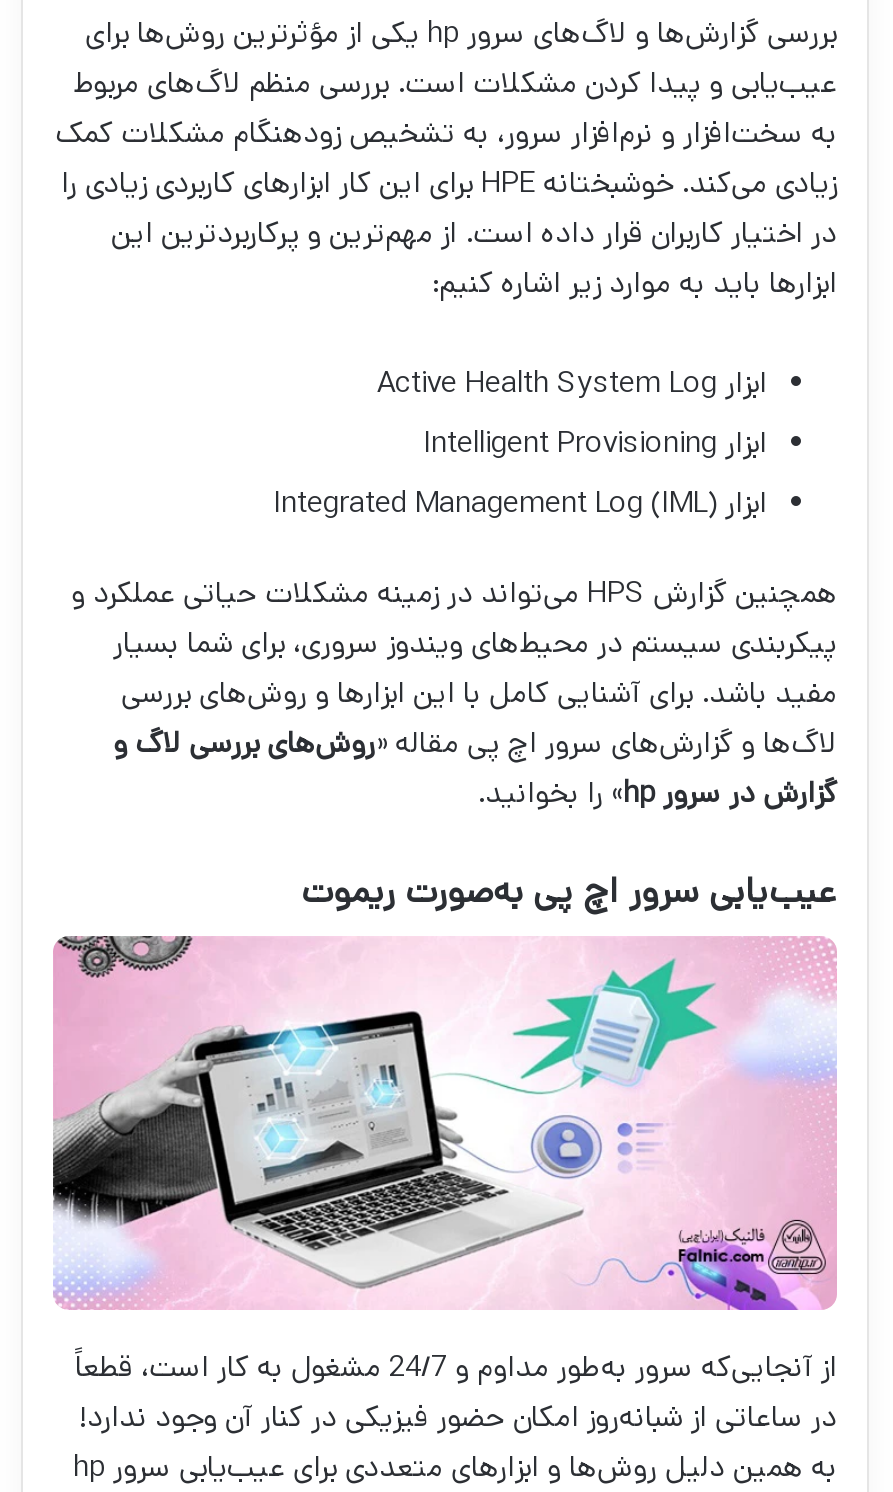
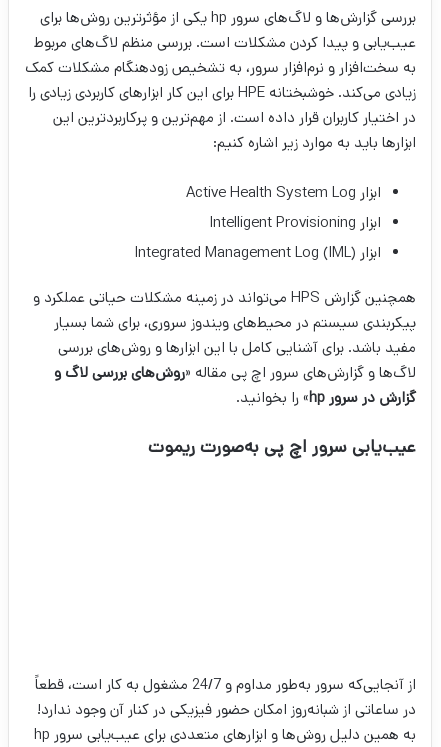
- [image]
